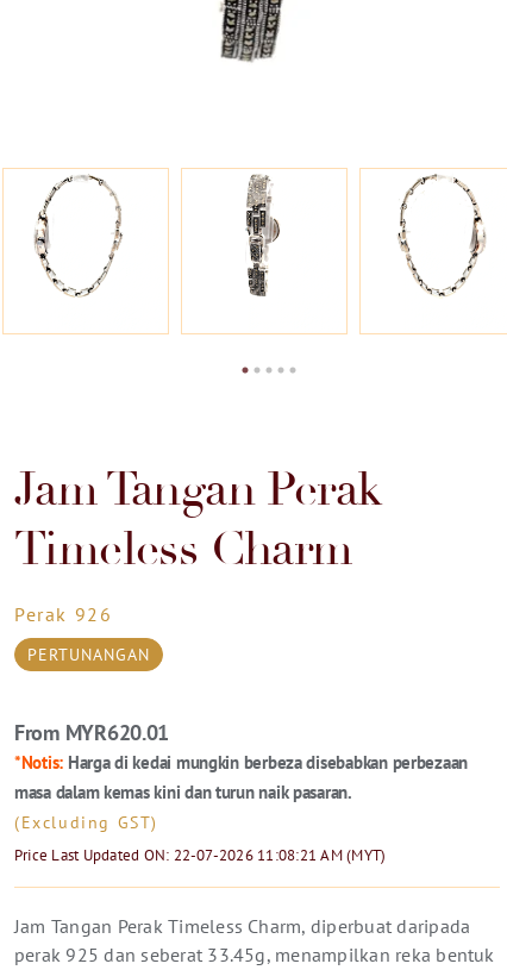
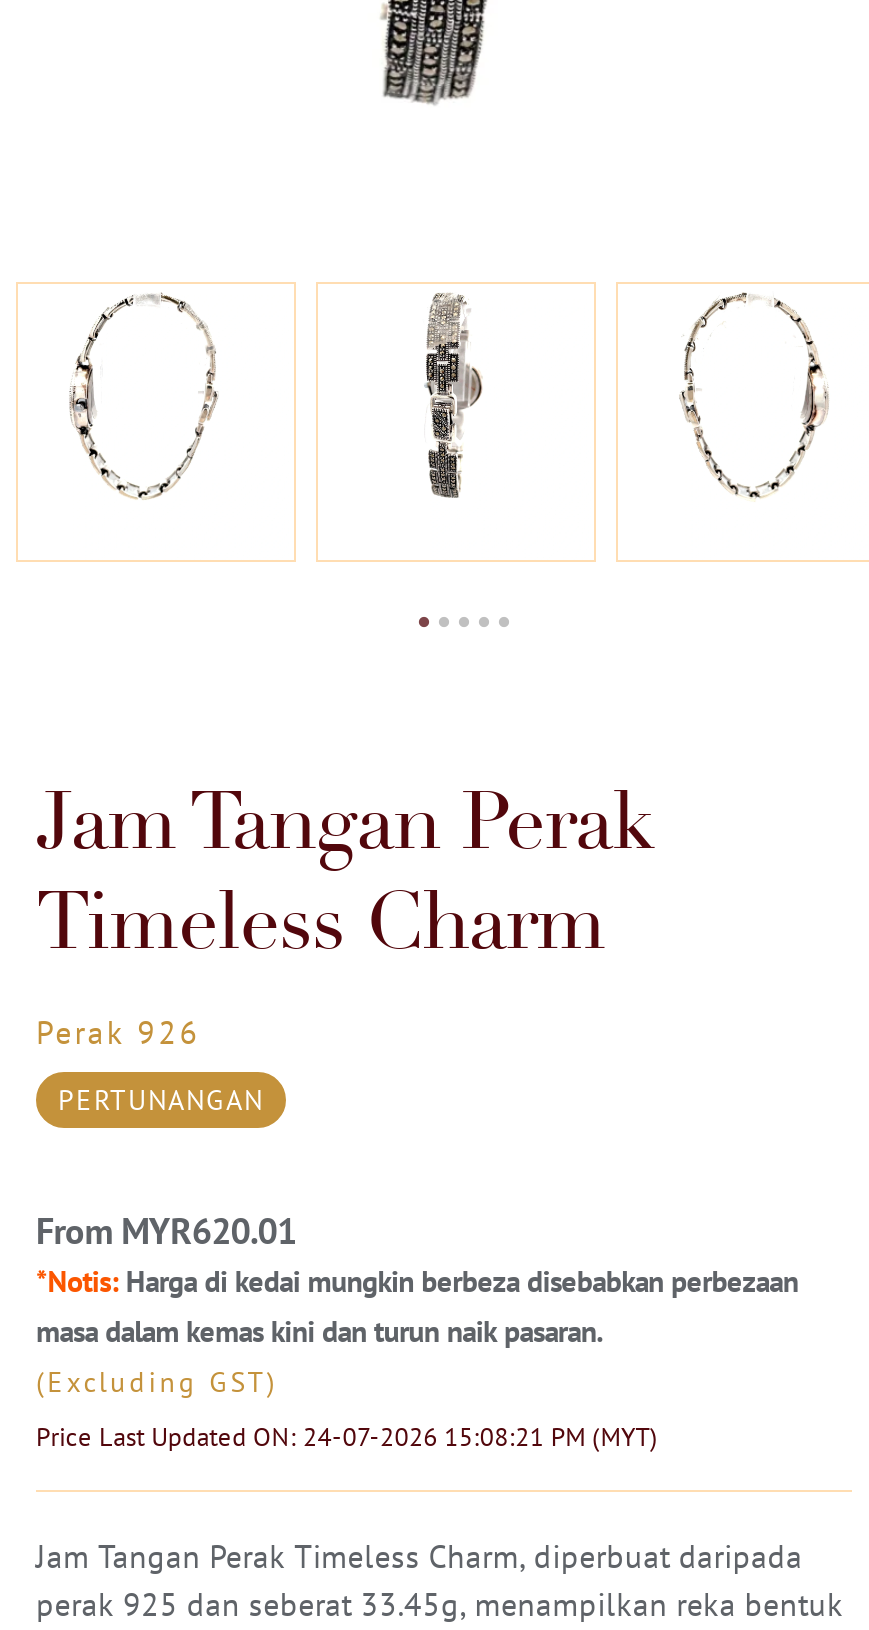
- Price Last Updated ON: 22-07-2026 11:08:21 AM (MYT)
+ Price Last Updated ON: 24-07-2026 15:08:21 PM (MYT)
